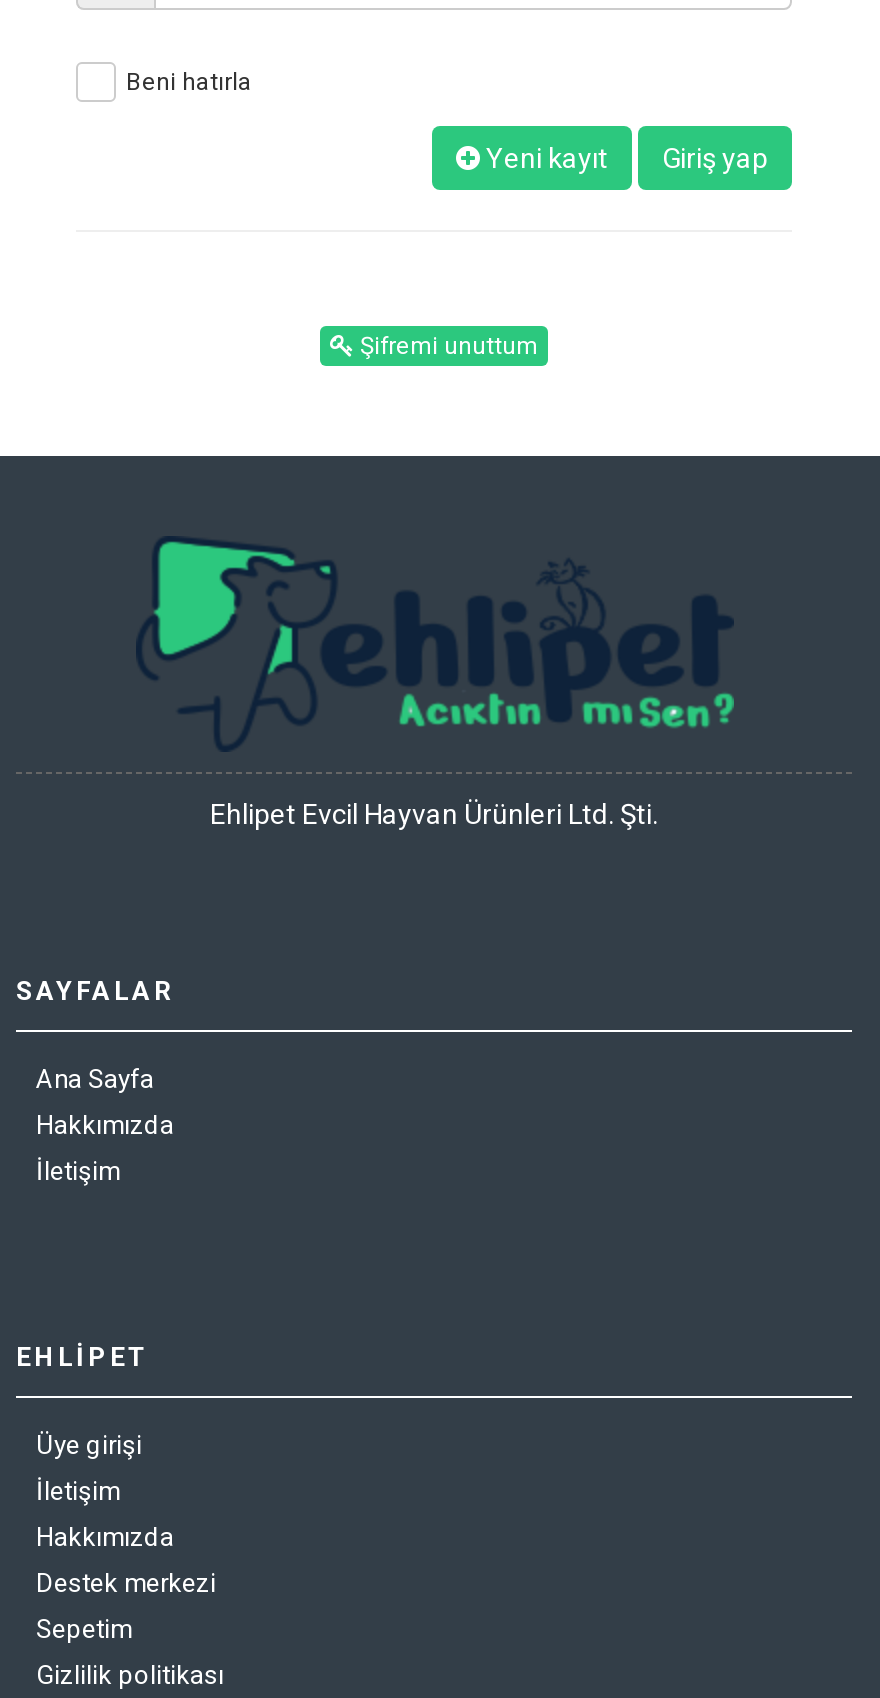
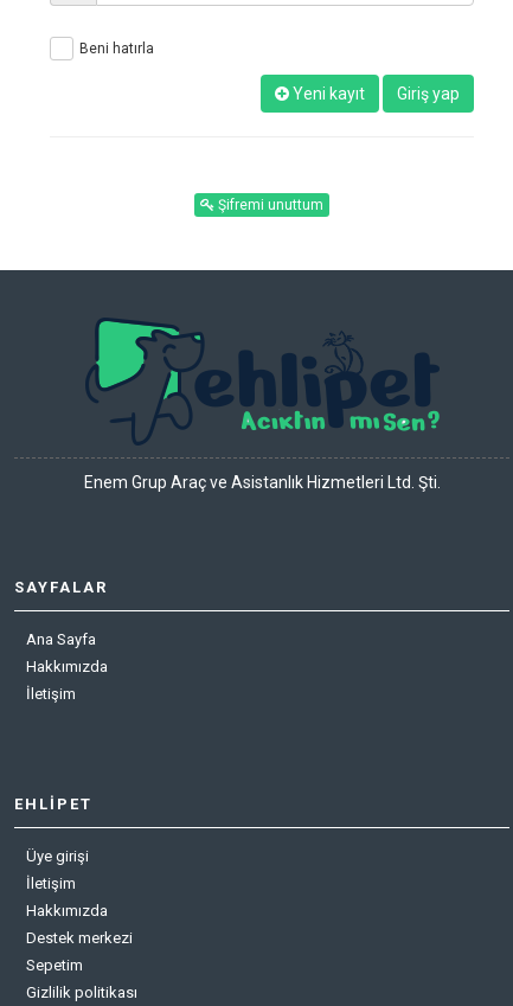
- Ehlipet Evcil Hayvan Ürünleri Ltd. Şti.
+ Enem Grup Araç ve Asistanlık Hizmetleri Ltd. Şti.
